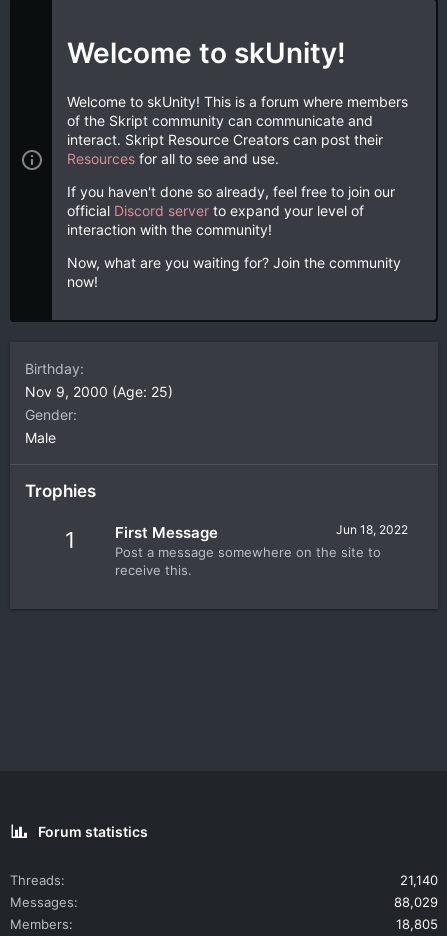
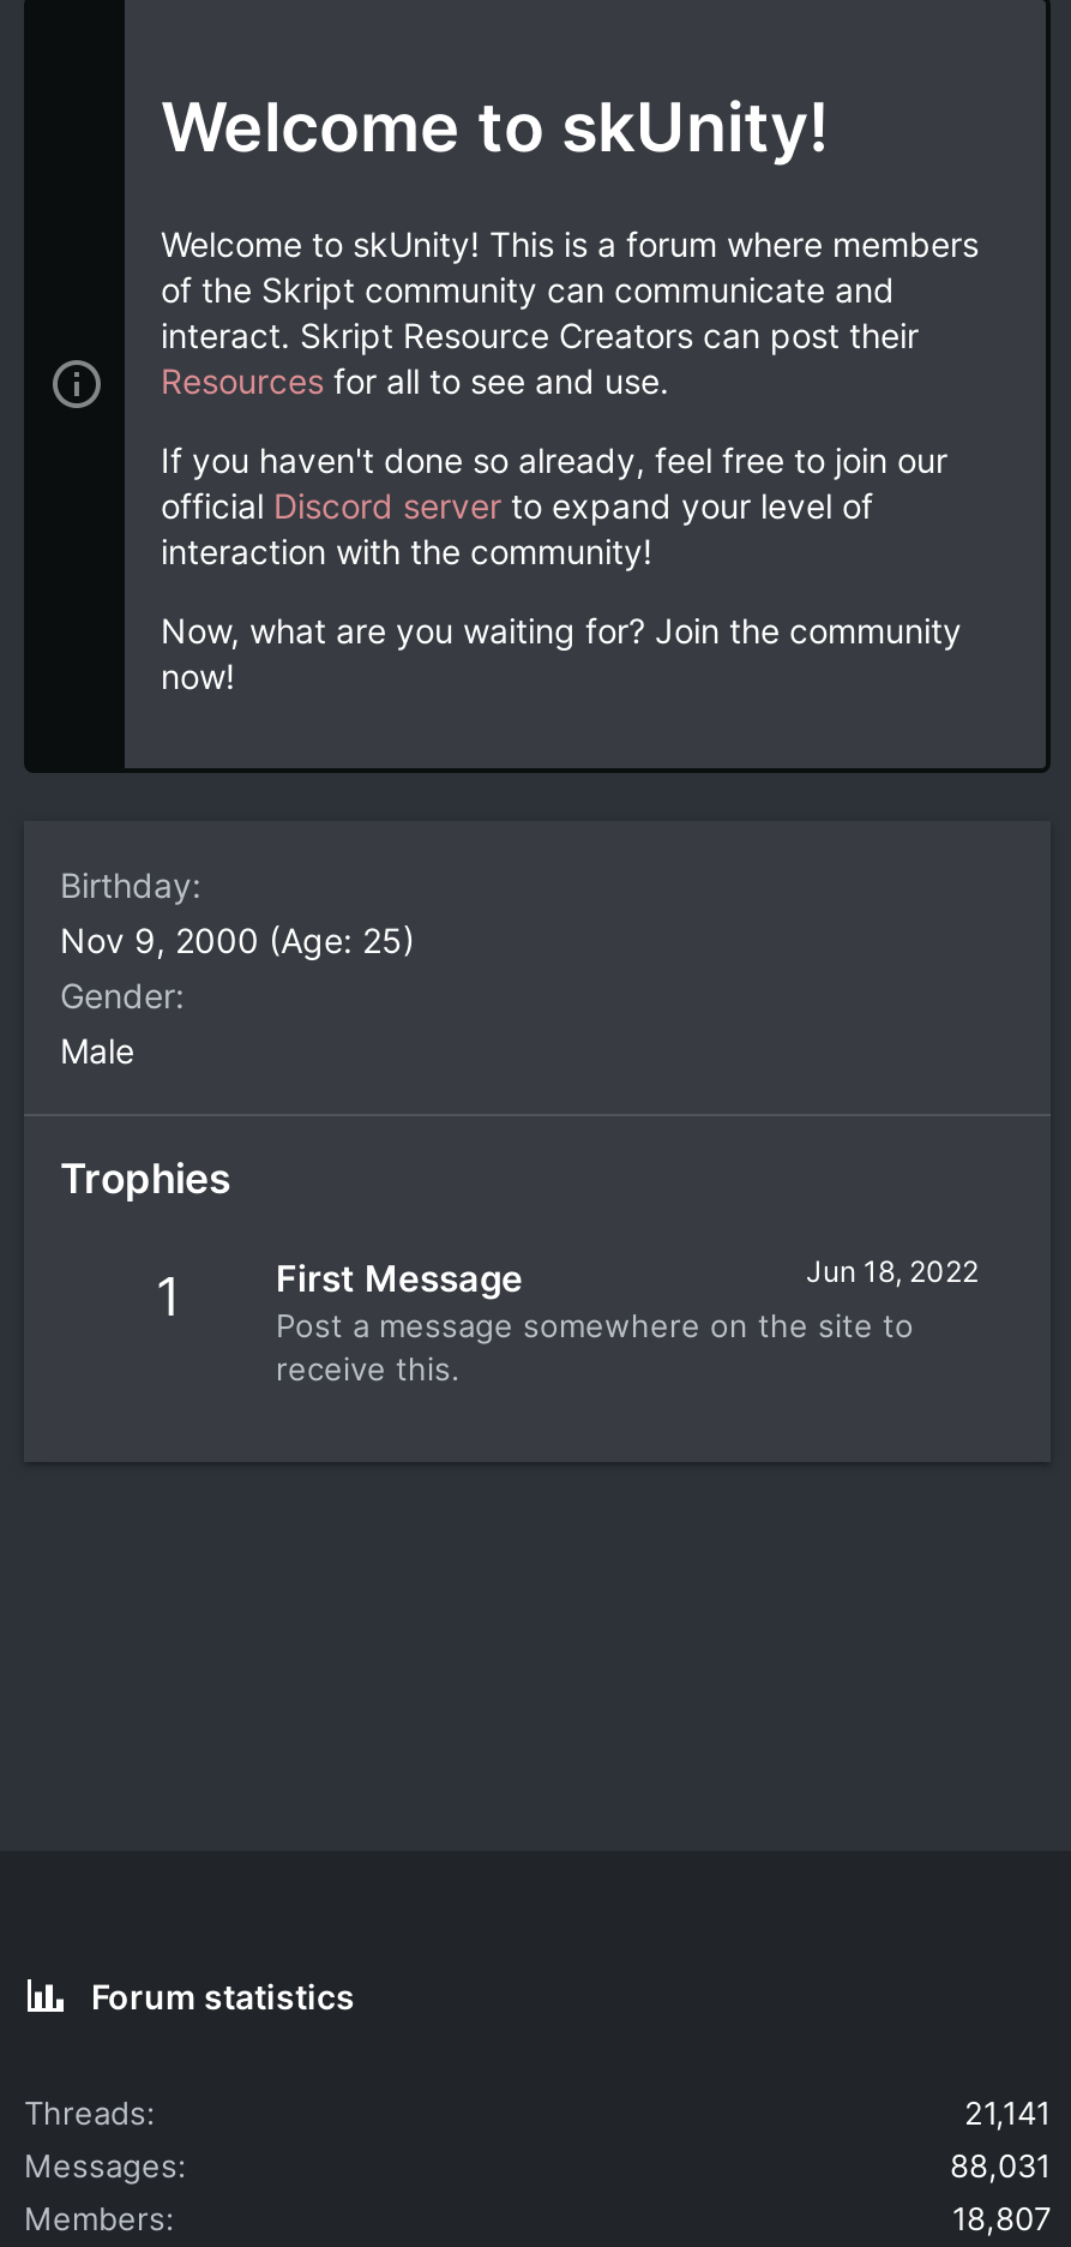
- 21,140
+ 21,141

- 88,029
+ 88,031

- 18,805
+ 18,807
